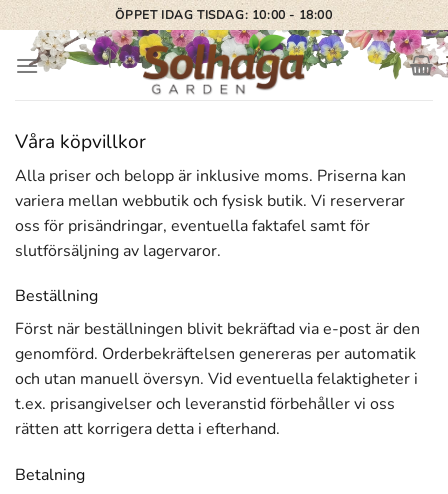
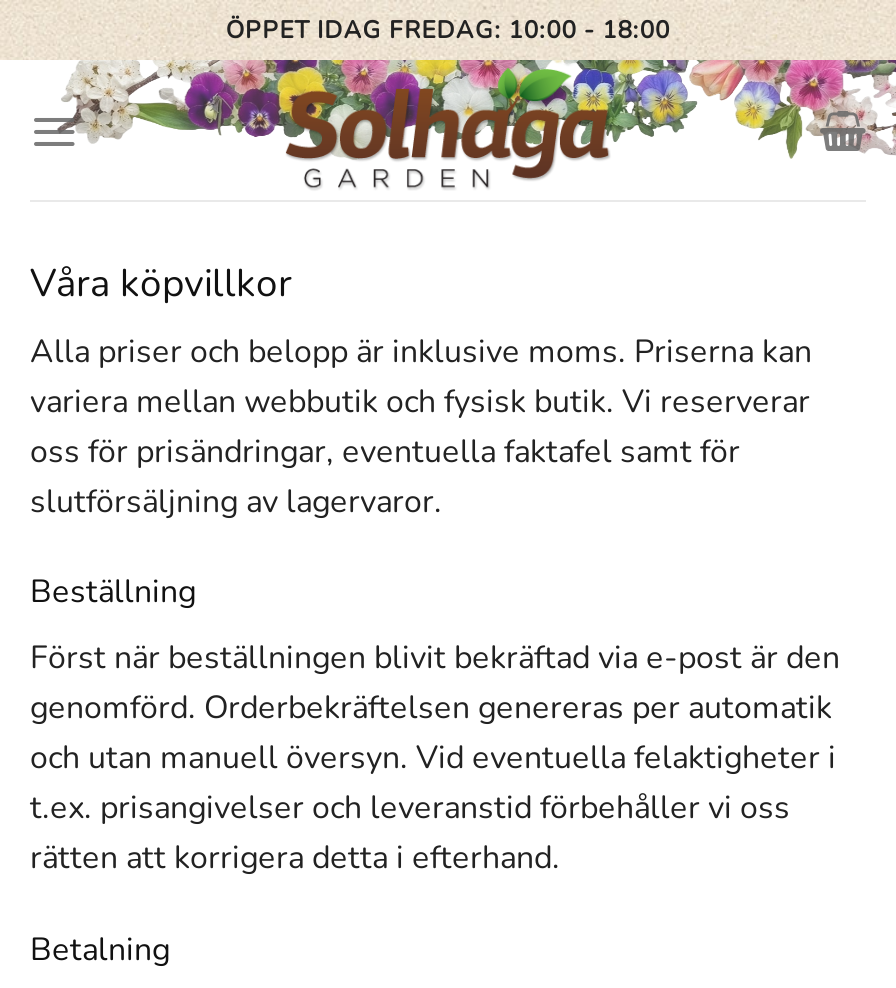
- ÖPPET IDAG TISDAG: 10:00 - 18:00
+ ÖPPET IDAG FREDAG: 10:00 - 18:00
